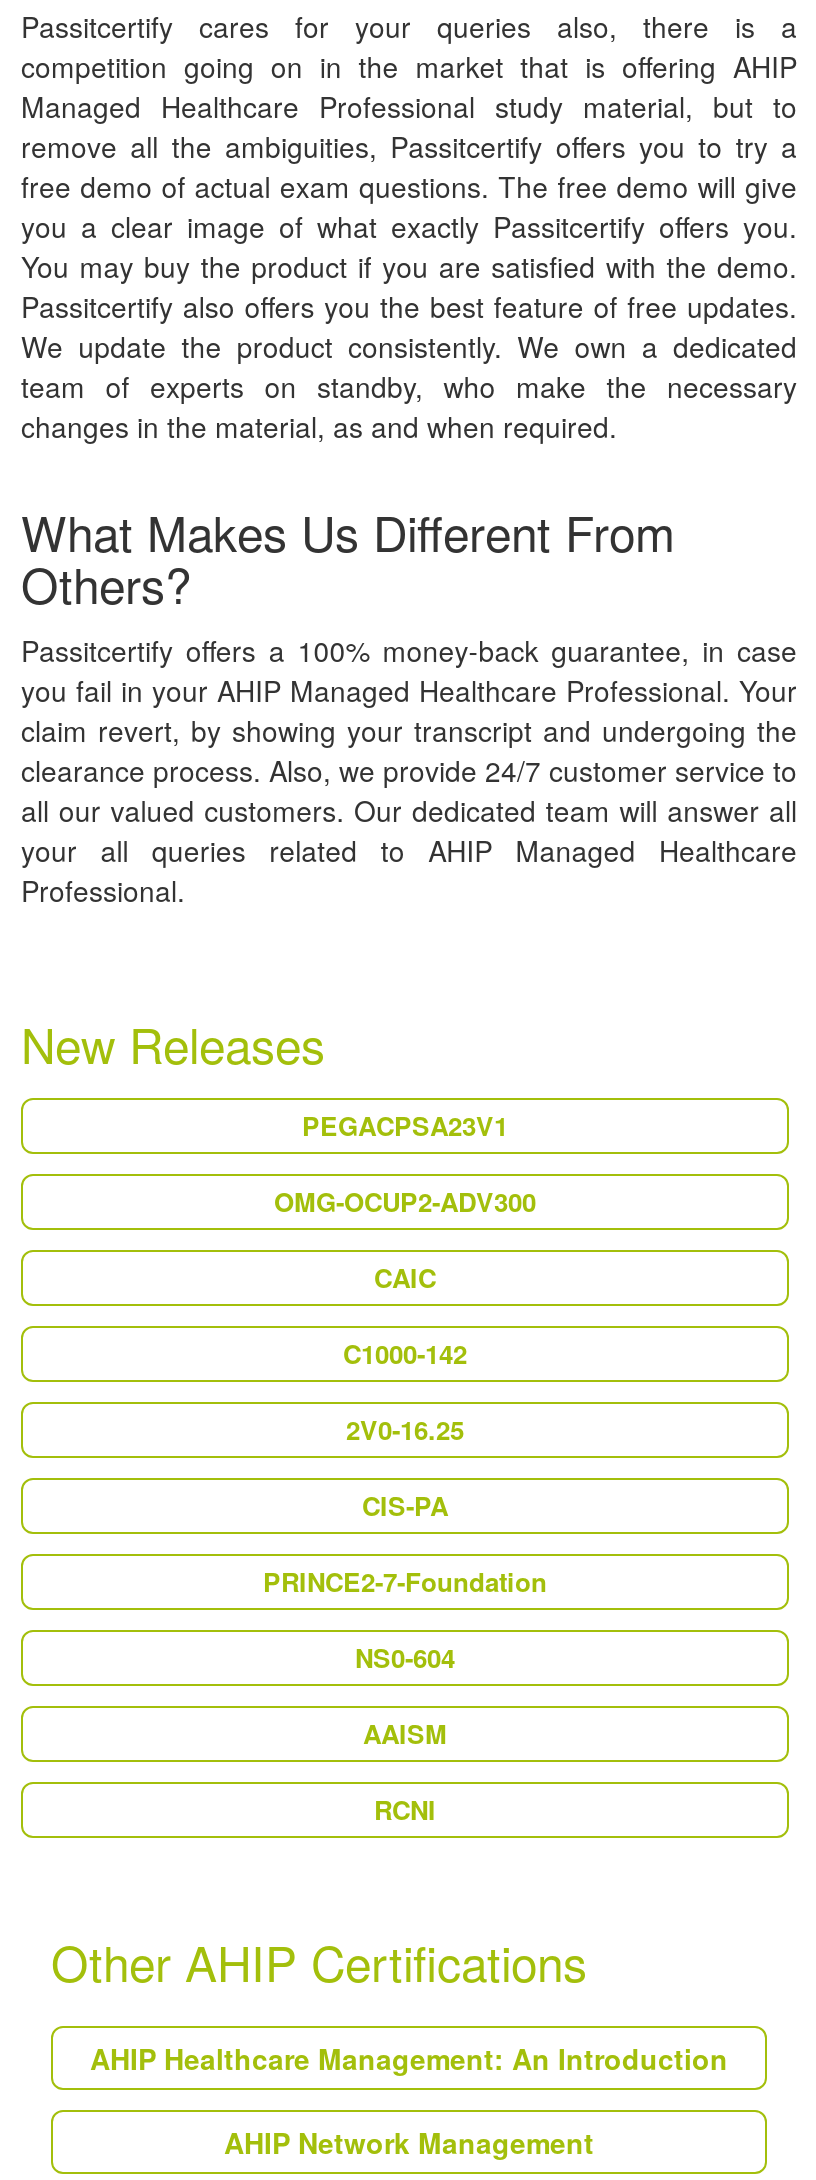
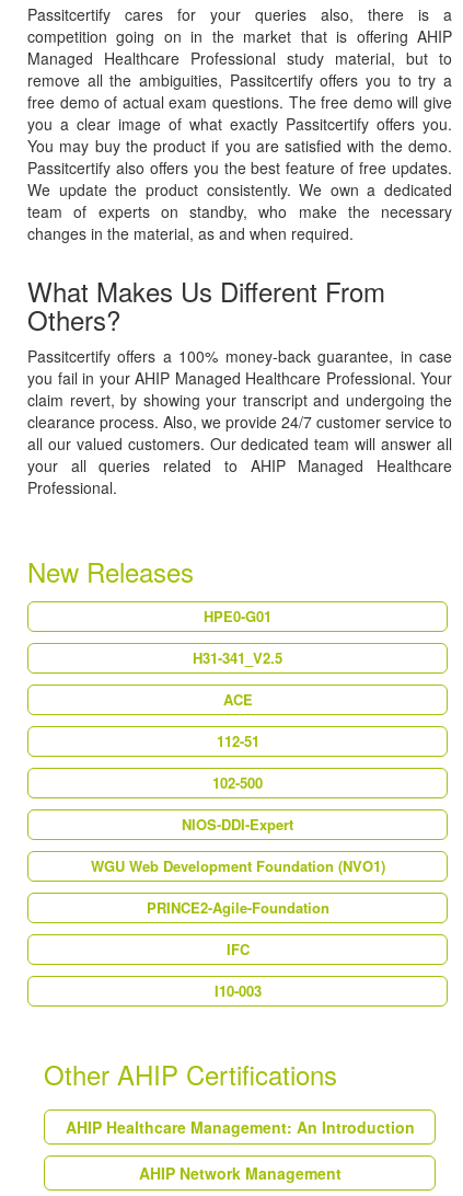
- PEGACPSA23V1
+ HPE0-G01

- OMG-OCUP2-ADV300
+ H31-341_V2.5

- CAIC
+ ACE

- C1000-142
+ 112-51

- 2V0-16.25
+ 102-500

- CIS-PA
+ NIOS-DDI-Expert

- PRINCE2-7-Foundation
+ WGU Web Development Foundation (NVO1)

- NS0-604
+ PRINCE2-Agile-Foundation

- AAISM
+ IFC

- RCNI
+ I10-003
